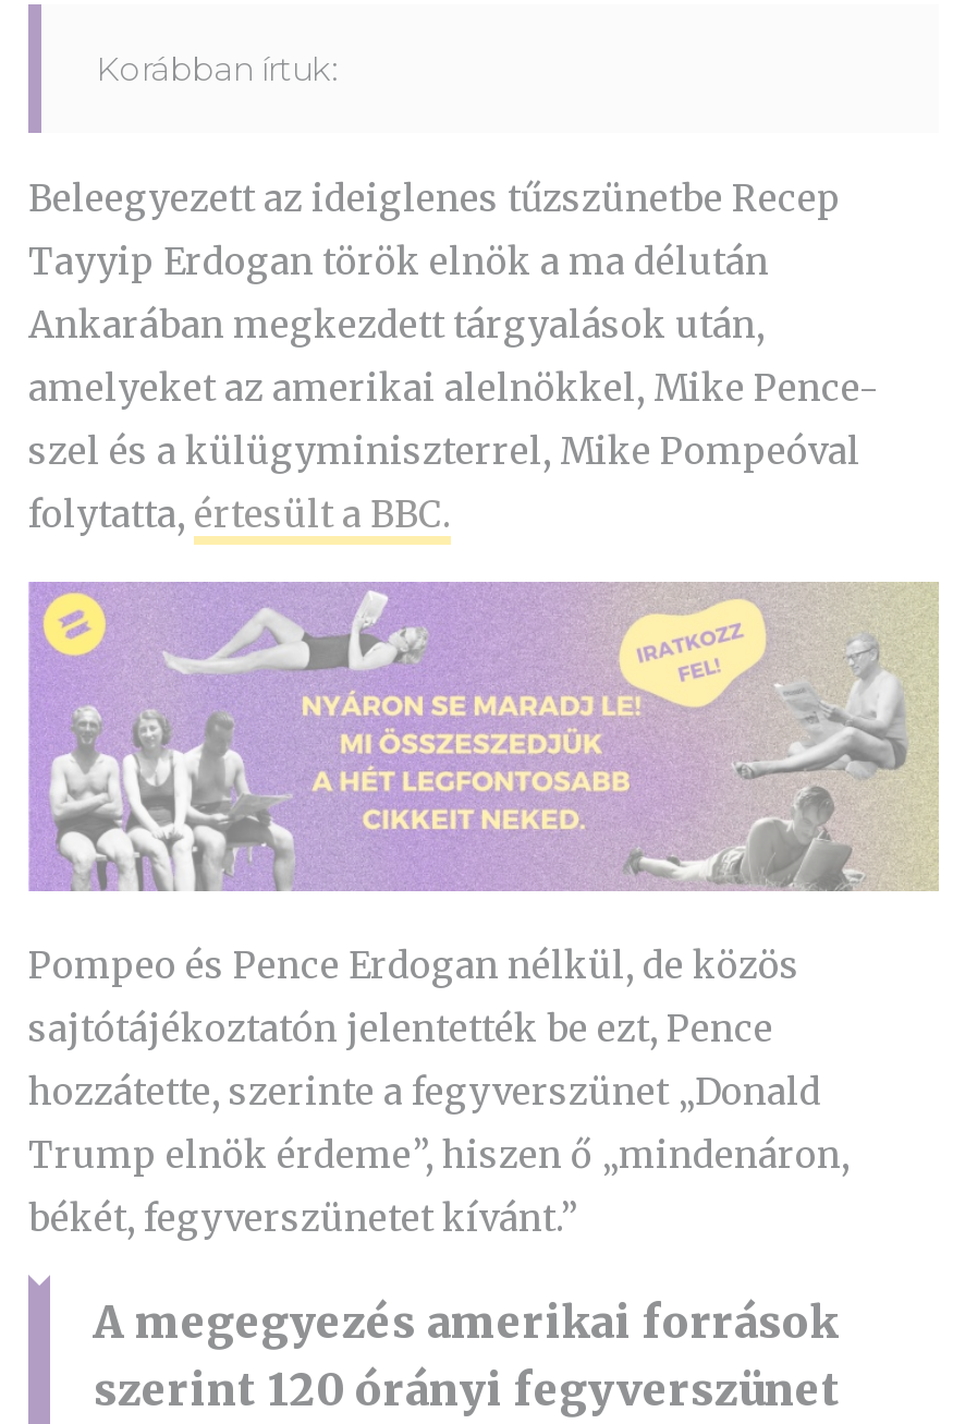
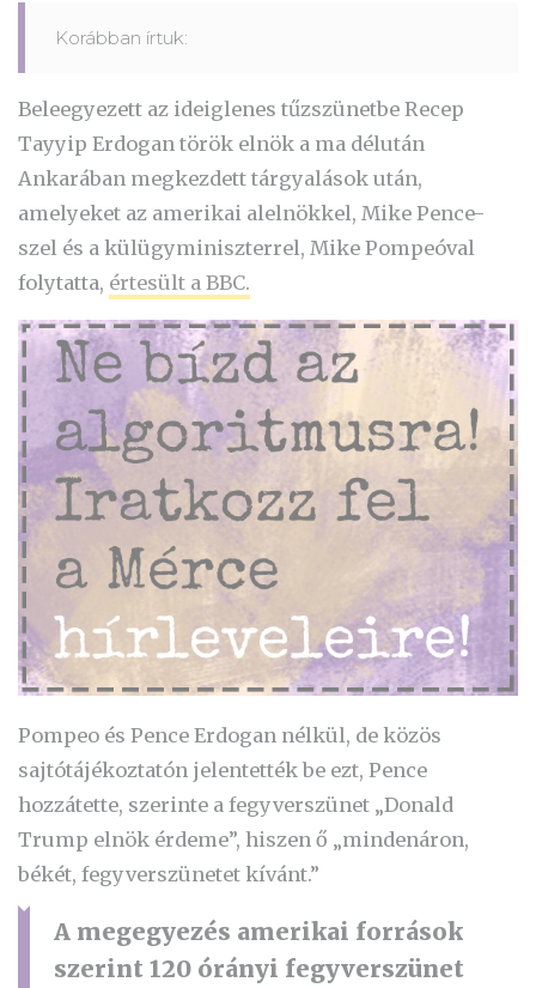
- [image]
+ [image]
